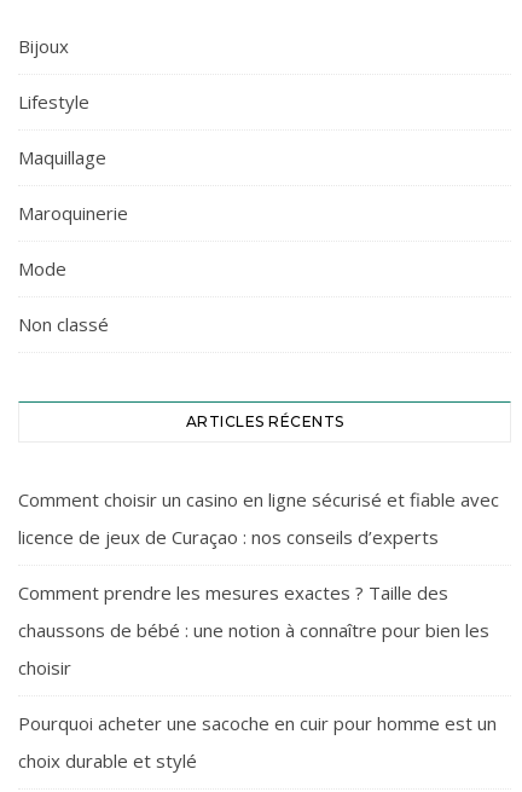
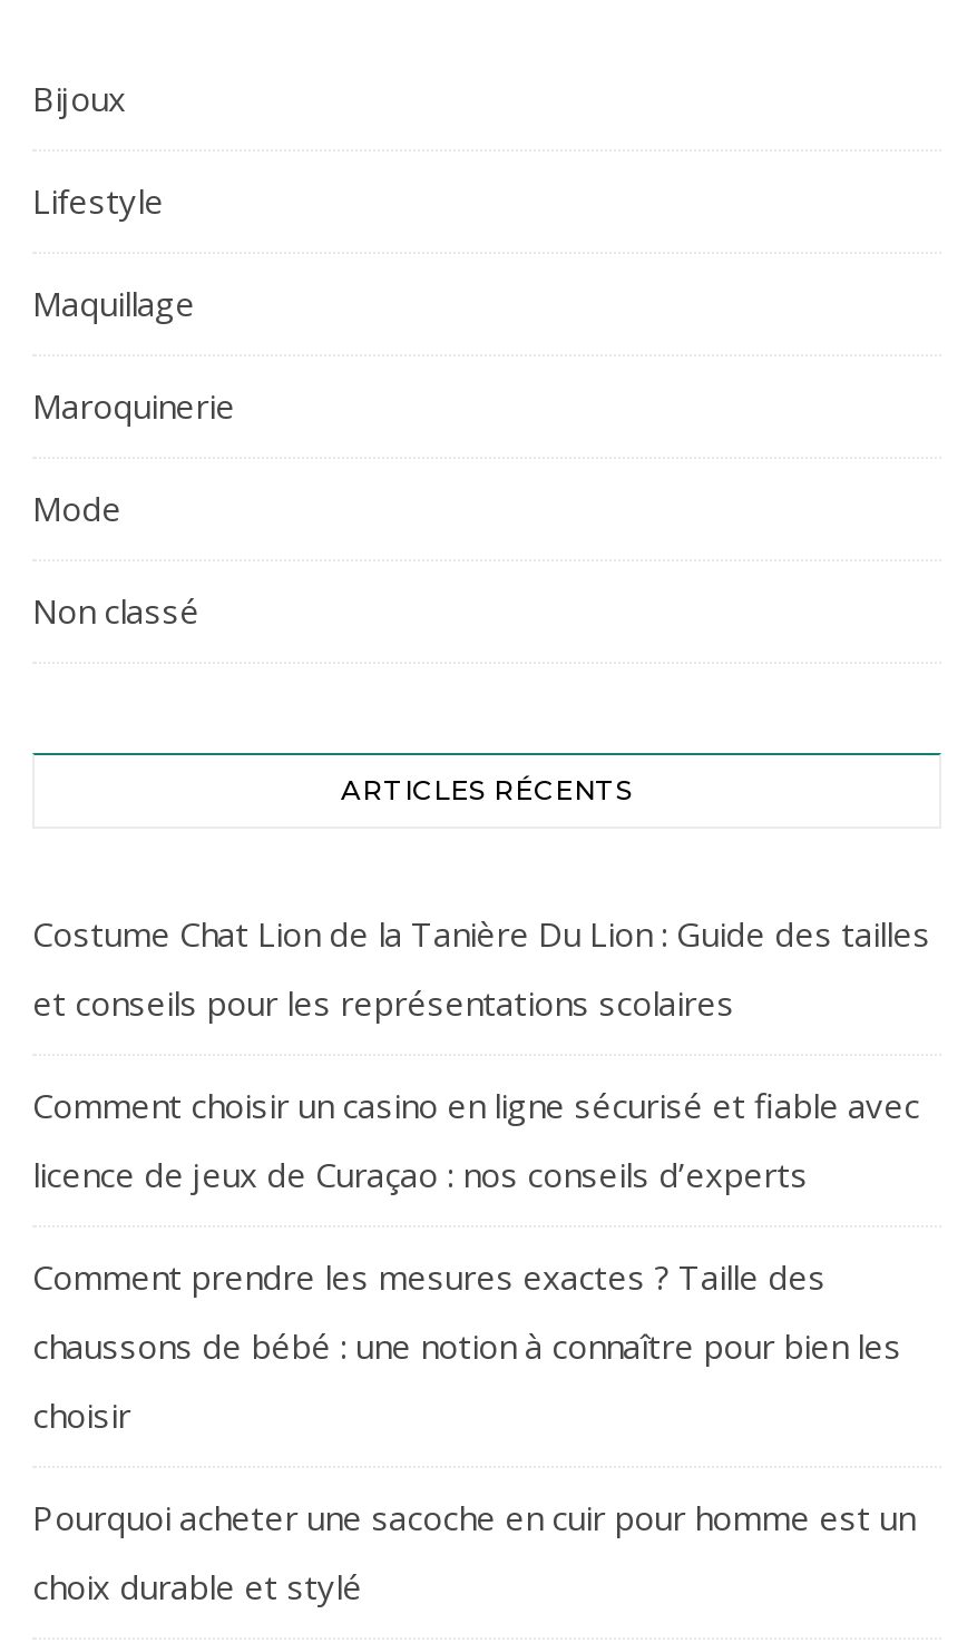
+ Costume Chat Lion de la Tanière Du Lion : Guide des tailles
+ et conseils pour les représentations scolaires
